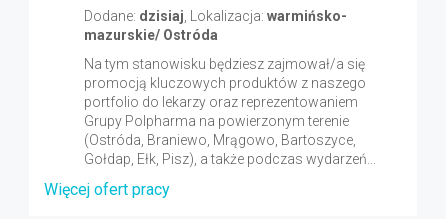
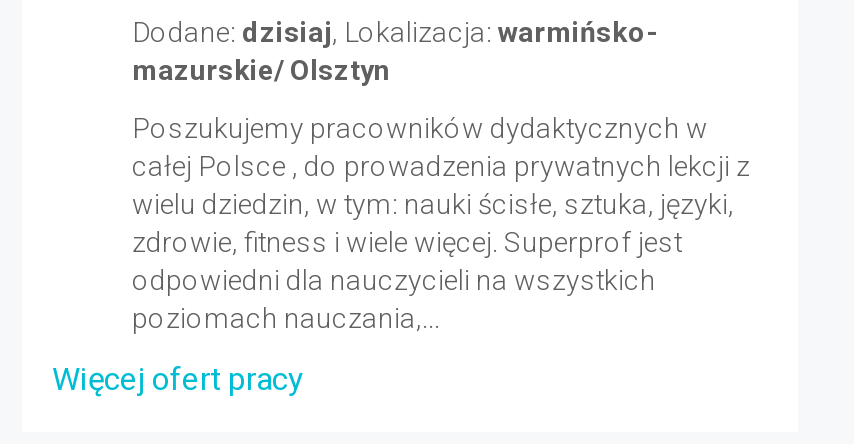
- mazurskie/ Ostróda
+ mazurskie/ Olsztyn

- Na tym stanowisku będziesz zajmował/a się
- promocją kluczowych produktów z naszego
- portfolio do lekarzy oraz reprezentowaniem
- Grupy Polpharma na powierzonym terenie
- (Ostróda, Braniewo, Mrągowo, Bartoszyce,
- Gołdap, Ełk, Pisz), a także podczas wydarzeń...
+ Poszukujemy pracowników dydaktycznych w
+ całej Polsce , do prowadzenia prywatnych lekcji z
+ wielu dziedzin, w tym: nauki ścisłe, sztuka, języki,
+ zdrowie, fitness i wiele więcej. Superprof jest
+ odpowiedni dla nauczycieli na wszystkich
+ poziomach nauczania,...
